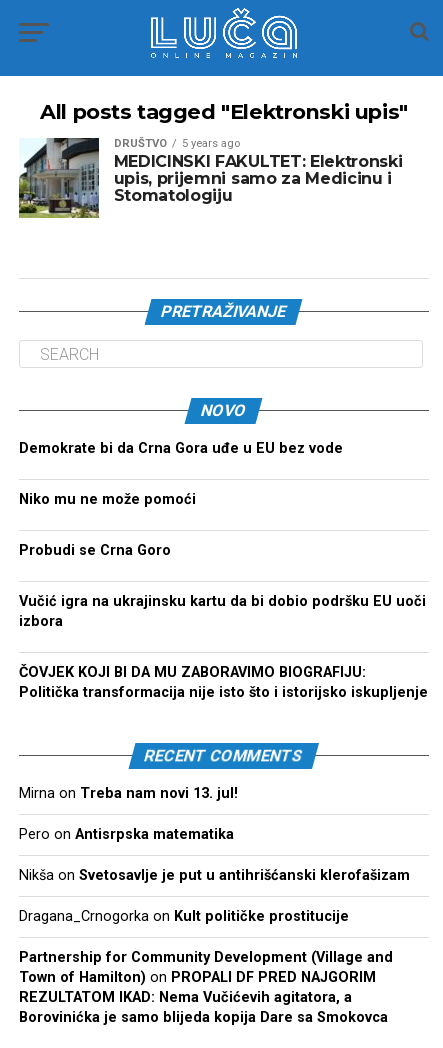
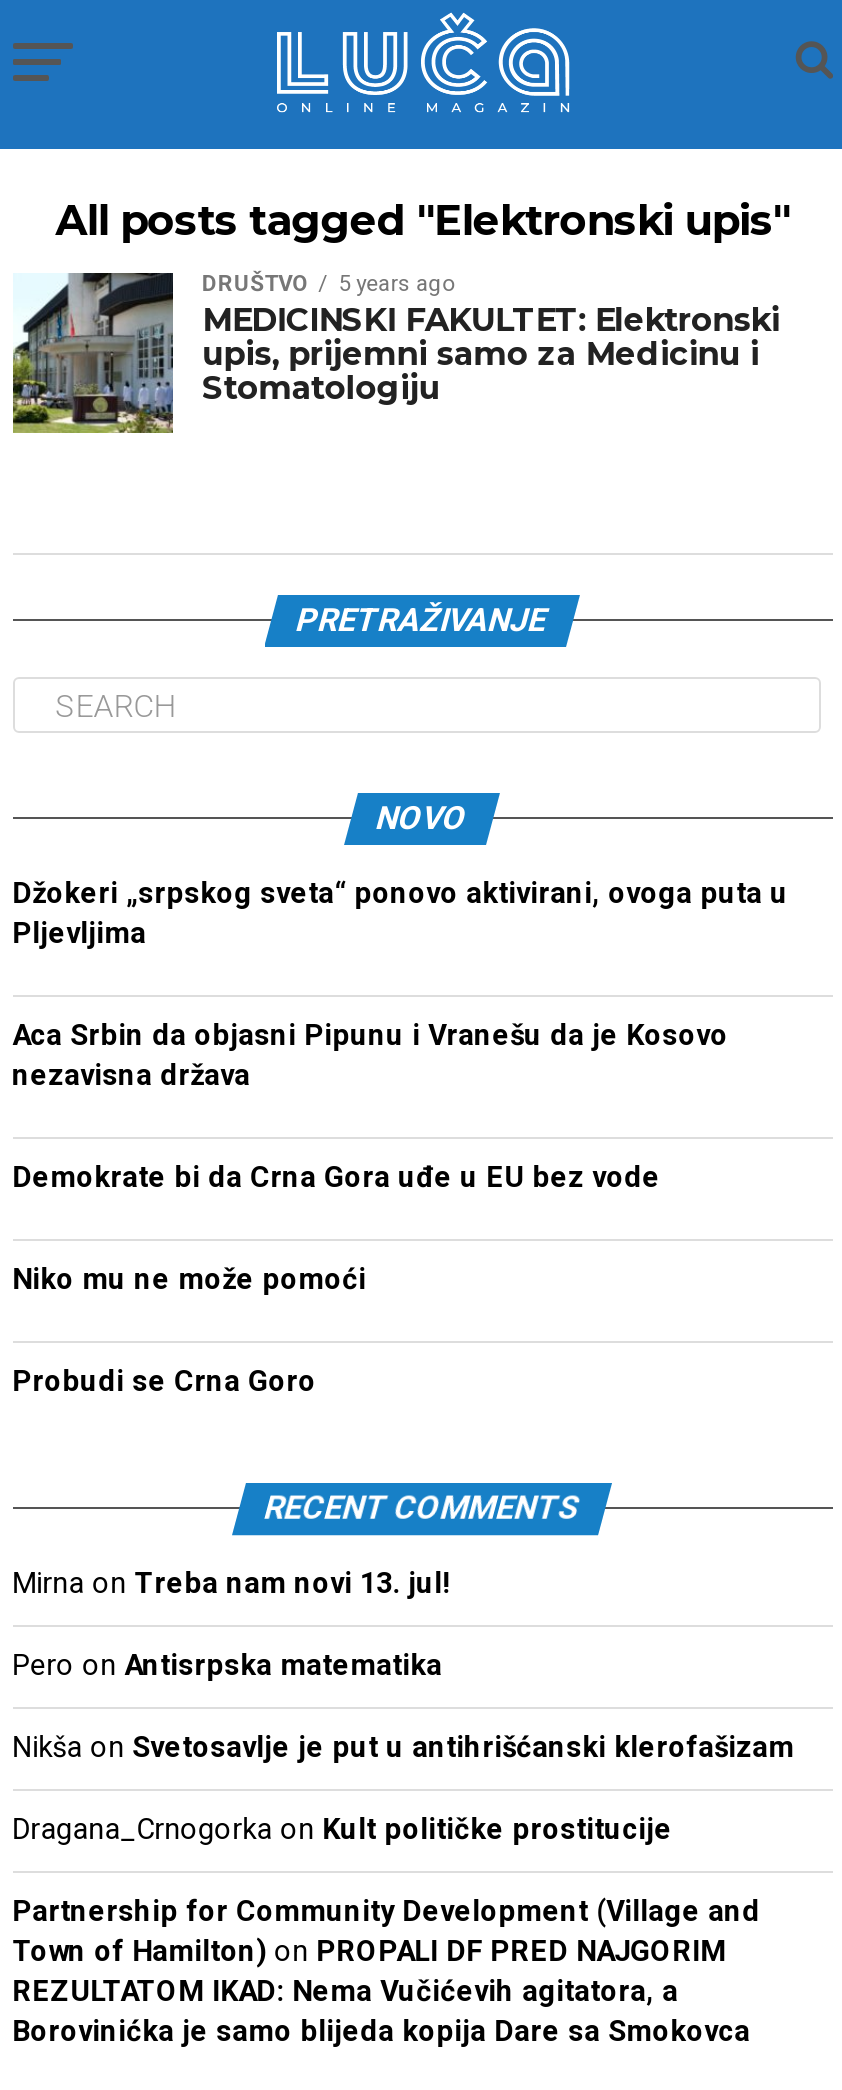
+ Džokeri „srpskog sveta“ ponovo aktivirani, ovoga puta u
+ Pljevljima
+ Aca Srbin da objasni Pipunu i Vranešu da je Kosovo
+ nezavisna država

moved down: Demokrate bi da Crna Gora uđe u EU bez vode | Niko mu ne može pomoći | Probudi se Crna Goro

- Vučić igra na ukrajinsku kartu da bi dobio podršku EU uoči
- izbora
- ČOVJEK KOJI BI DA MU ZABORAVIMO BIOGRAFIJU:
- Politička transformacija nije isto što i istorijsko iskupljenje
